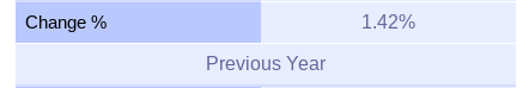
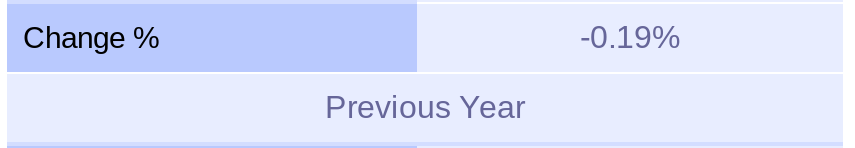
- 1.42%
+ -0.19%
